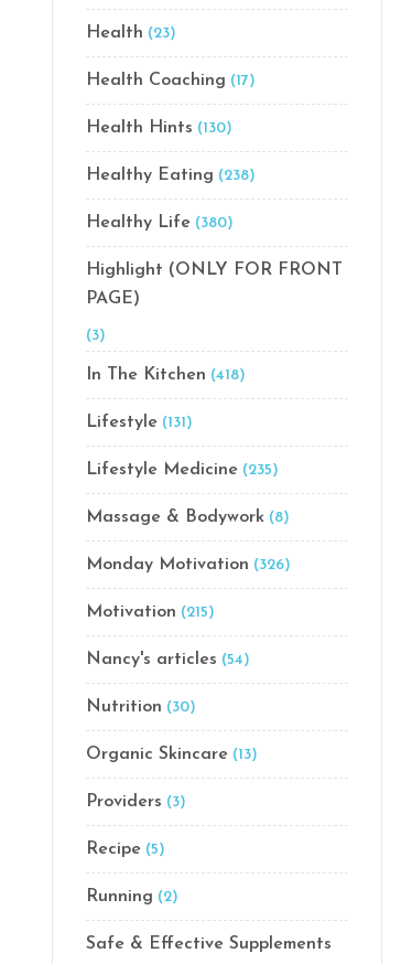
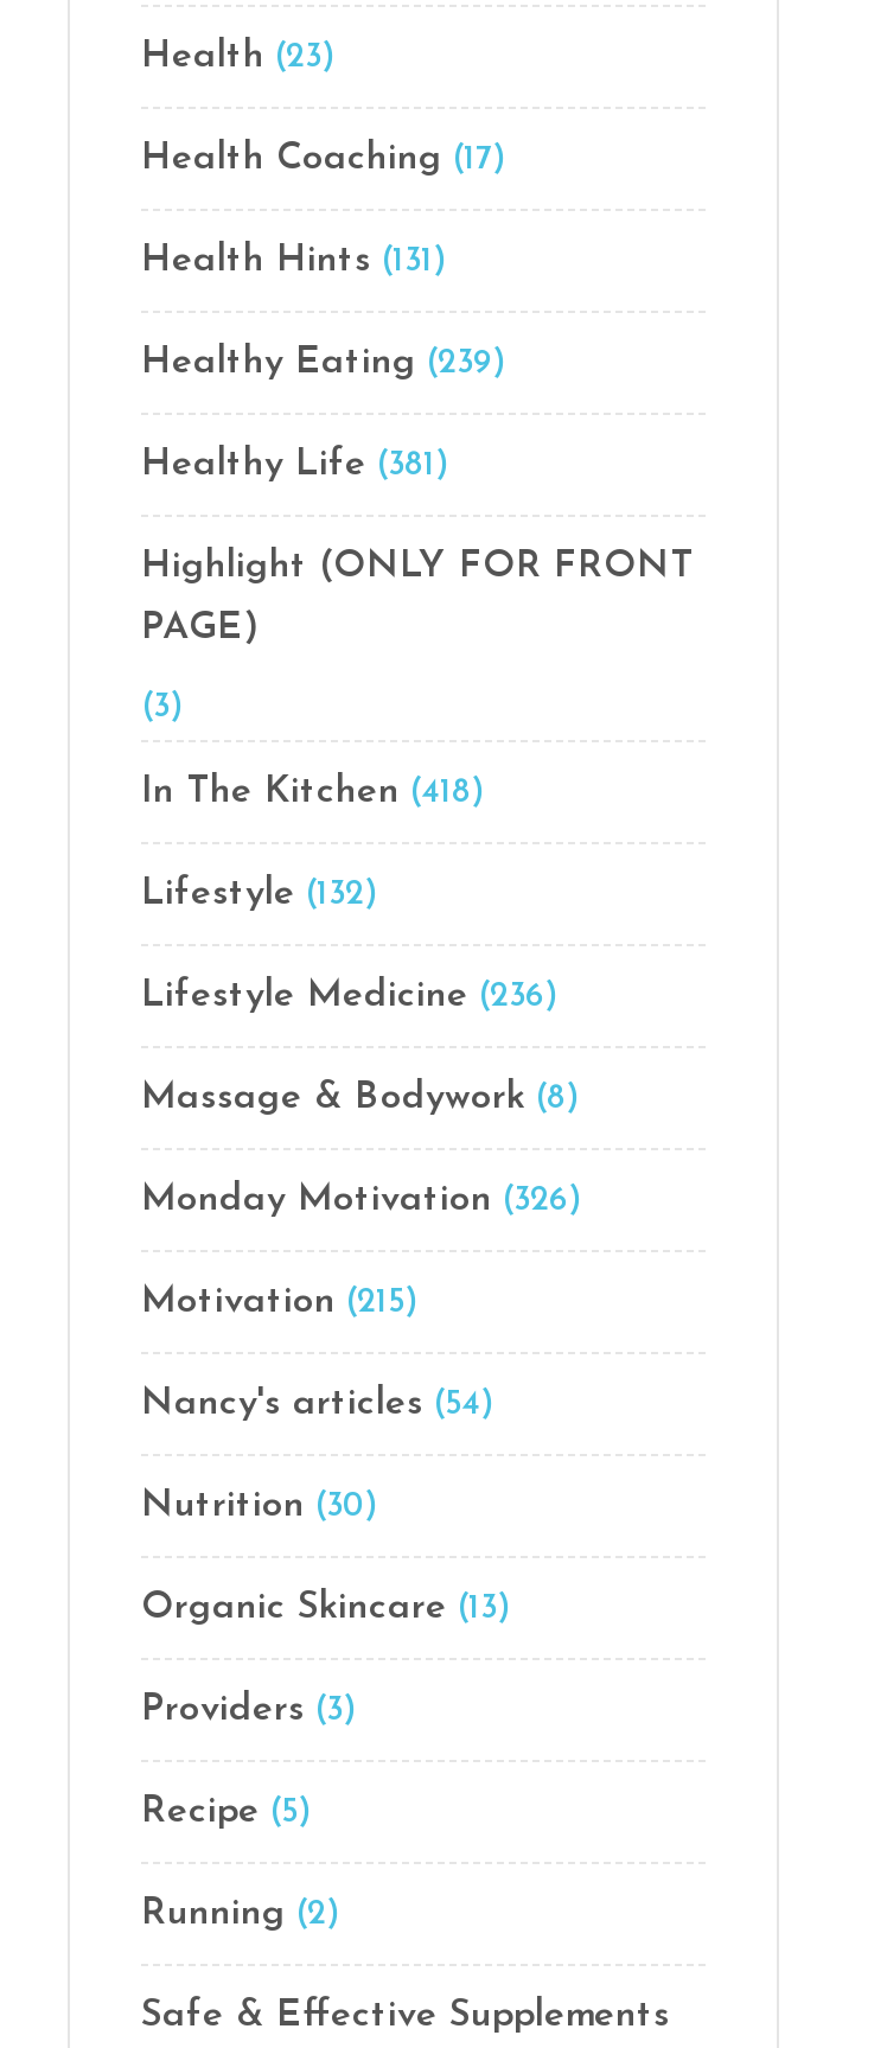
- Health Hints (130)
+ Health Hints (131)

- Healthy Eating (238)
+ Healthy Eating (239)

- Healthy Life (380)
+ Healthy Life (381)

- Lifestyle (131)
+ Lifestyle (132)

- Lifestyle Medicine (235)
+ Lifestyle Medicine (236)
